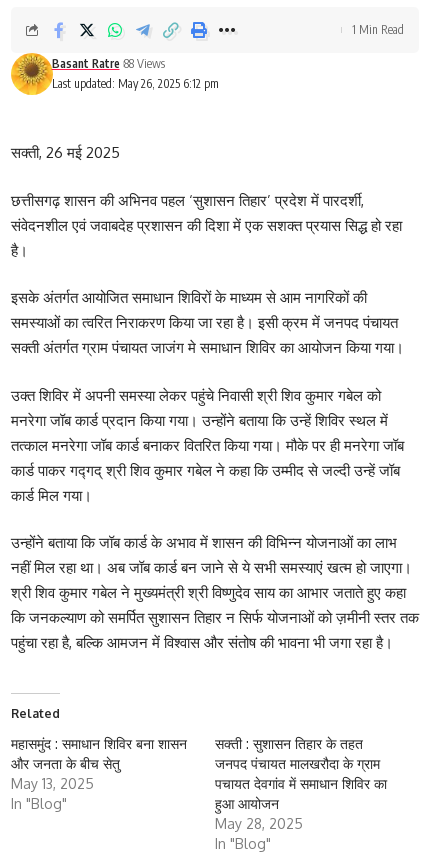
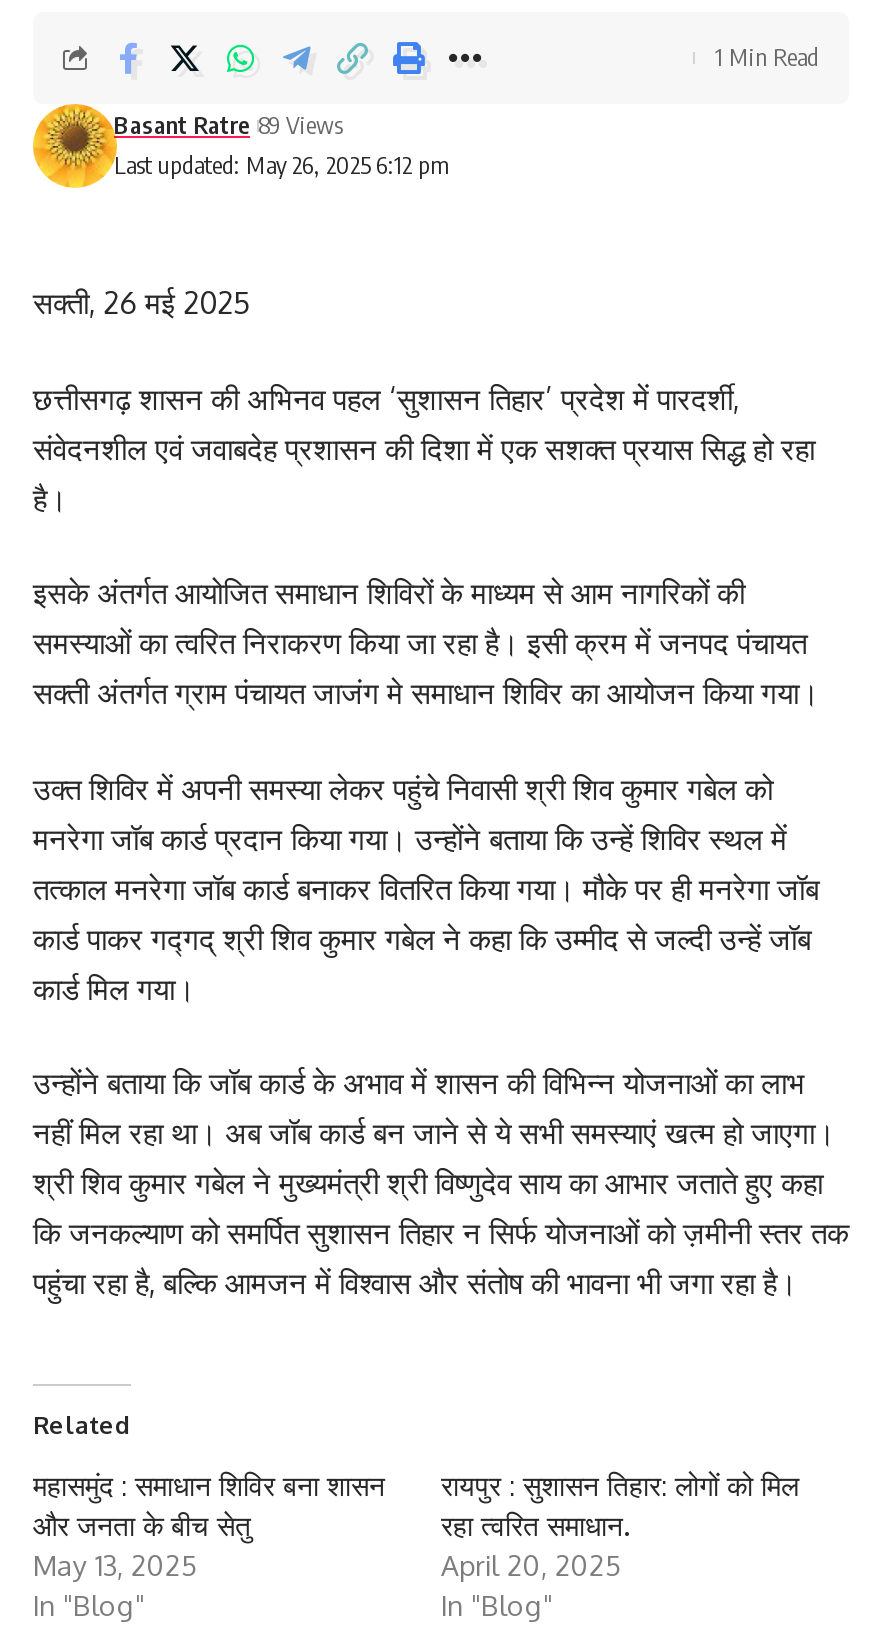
- Basant Ratre 88 Views
+ Basant Ratre 89 Views

- सक्ती : सुशासन तिहार के तहत
- जनपद पंचायत मालखरौदा के ग्राम
- पचायत देवगांव में समाधान शिविर का
- हुआ आयोजन
- May 28, 2025
+ रायपुर : सुशासन तिहार: लोगों को मिल
+ रहा त्वरित समाधान.
+ April 20, 2025
